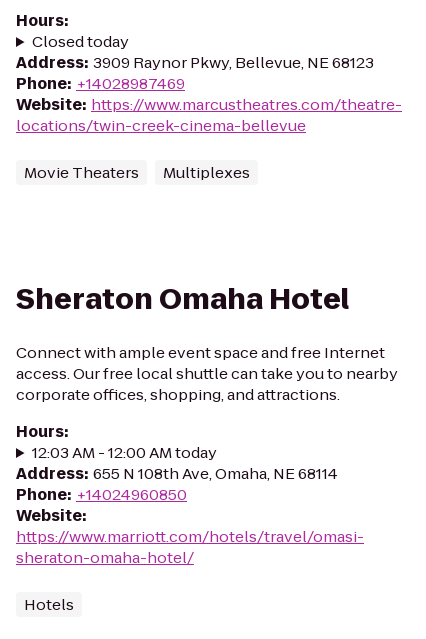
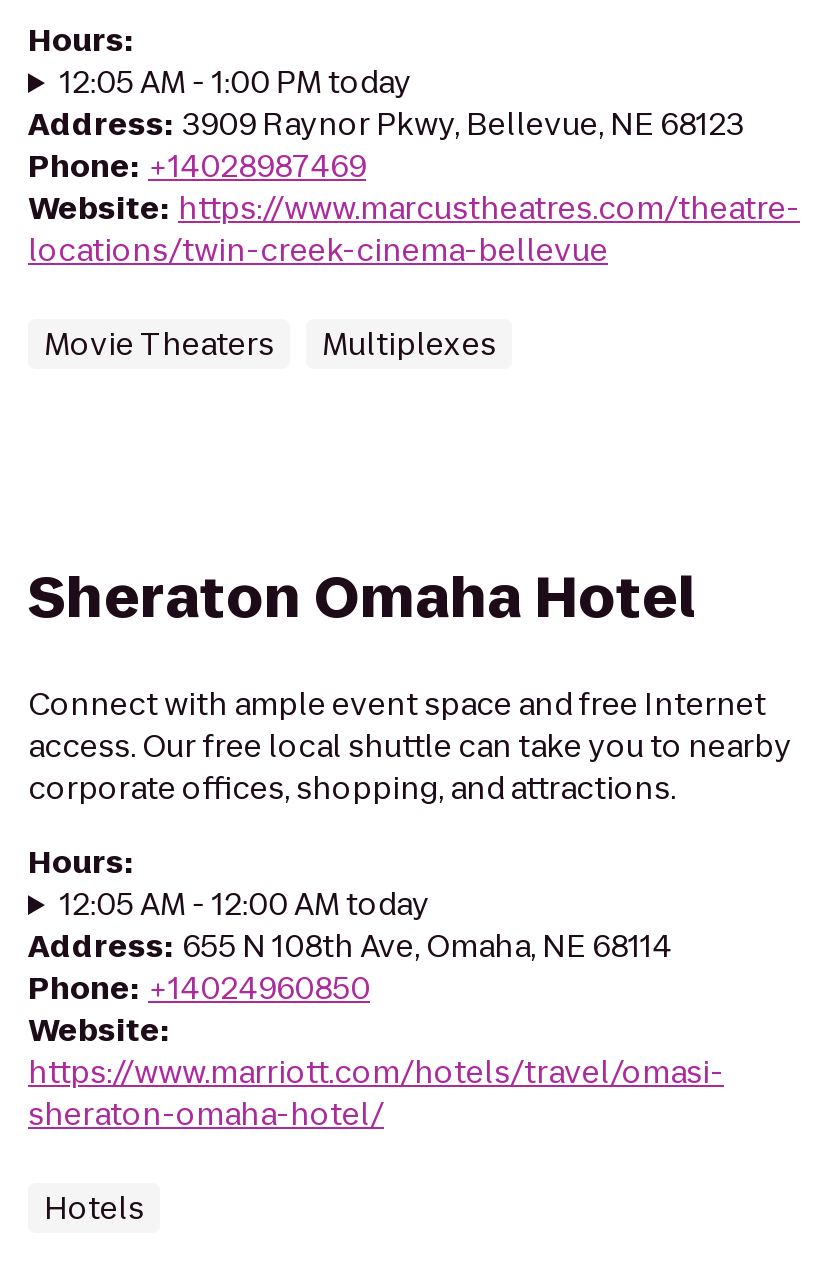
- Closed today
+ 12:05 AM - 1:00 PM today

- 12:03 AM - 12:00 AM today
+ 12:05 AM - 12:00 AM today
